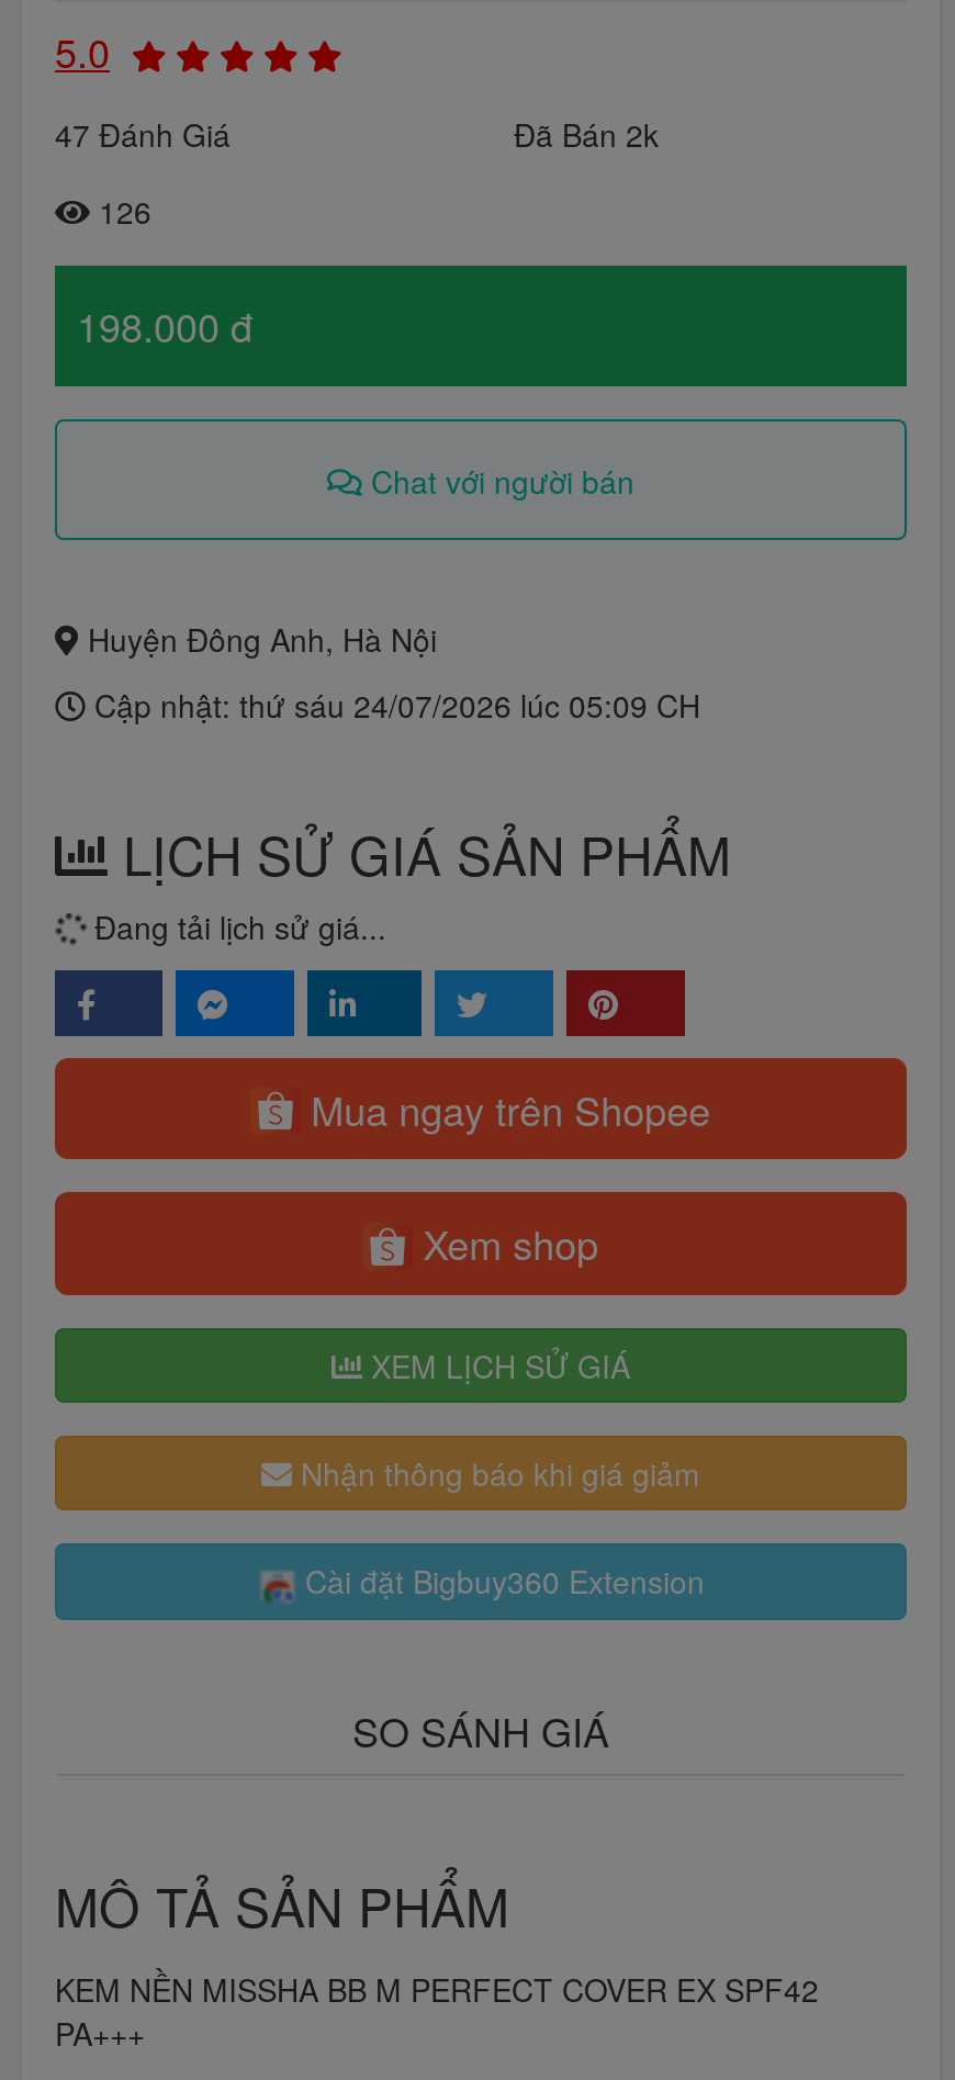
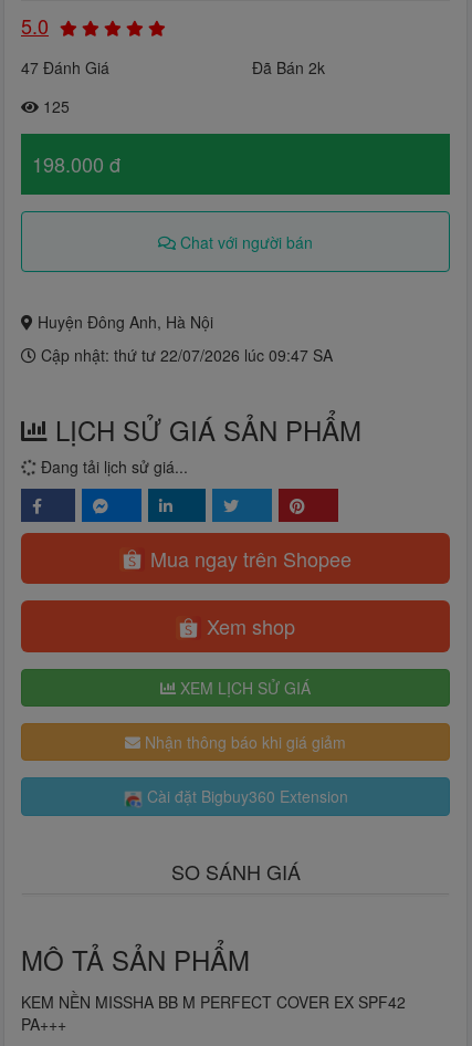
- 126
+ 125

- Cập nhật: thứ sáu 24/07/2026 lúc 05:09 CH
+ Cập nhật: thứ tư 22/07/2026 lúc 09:47 SA
